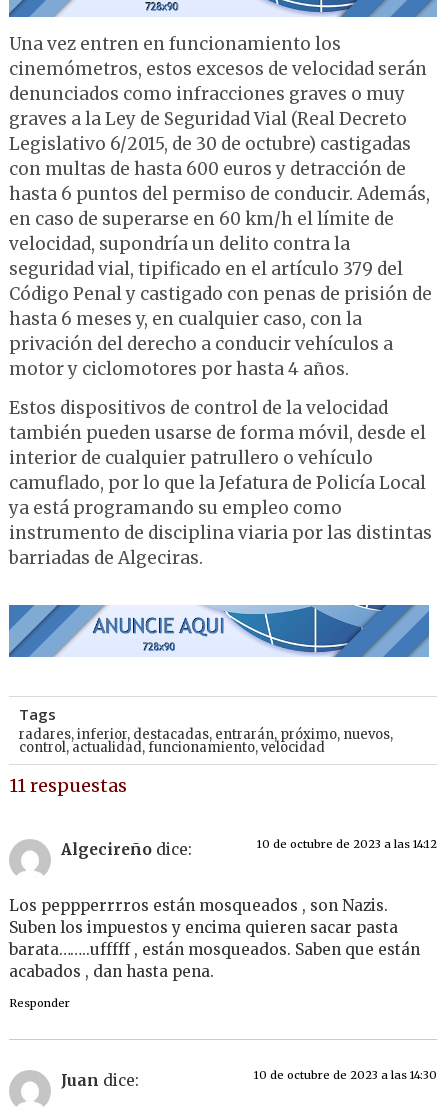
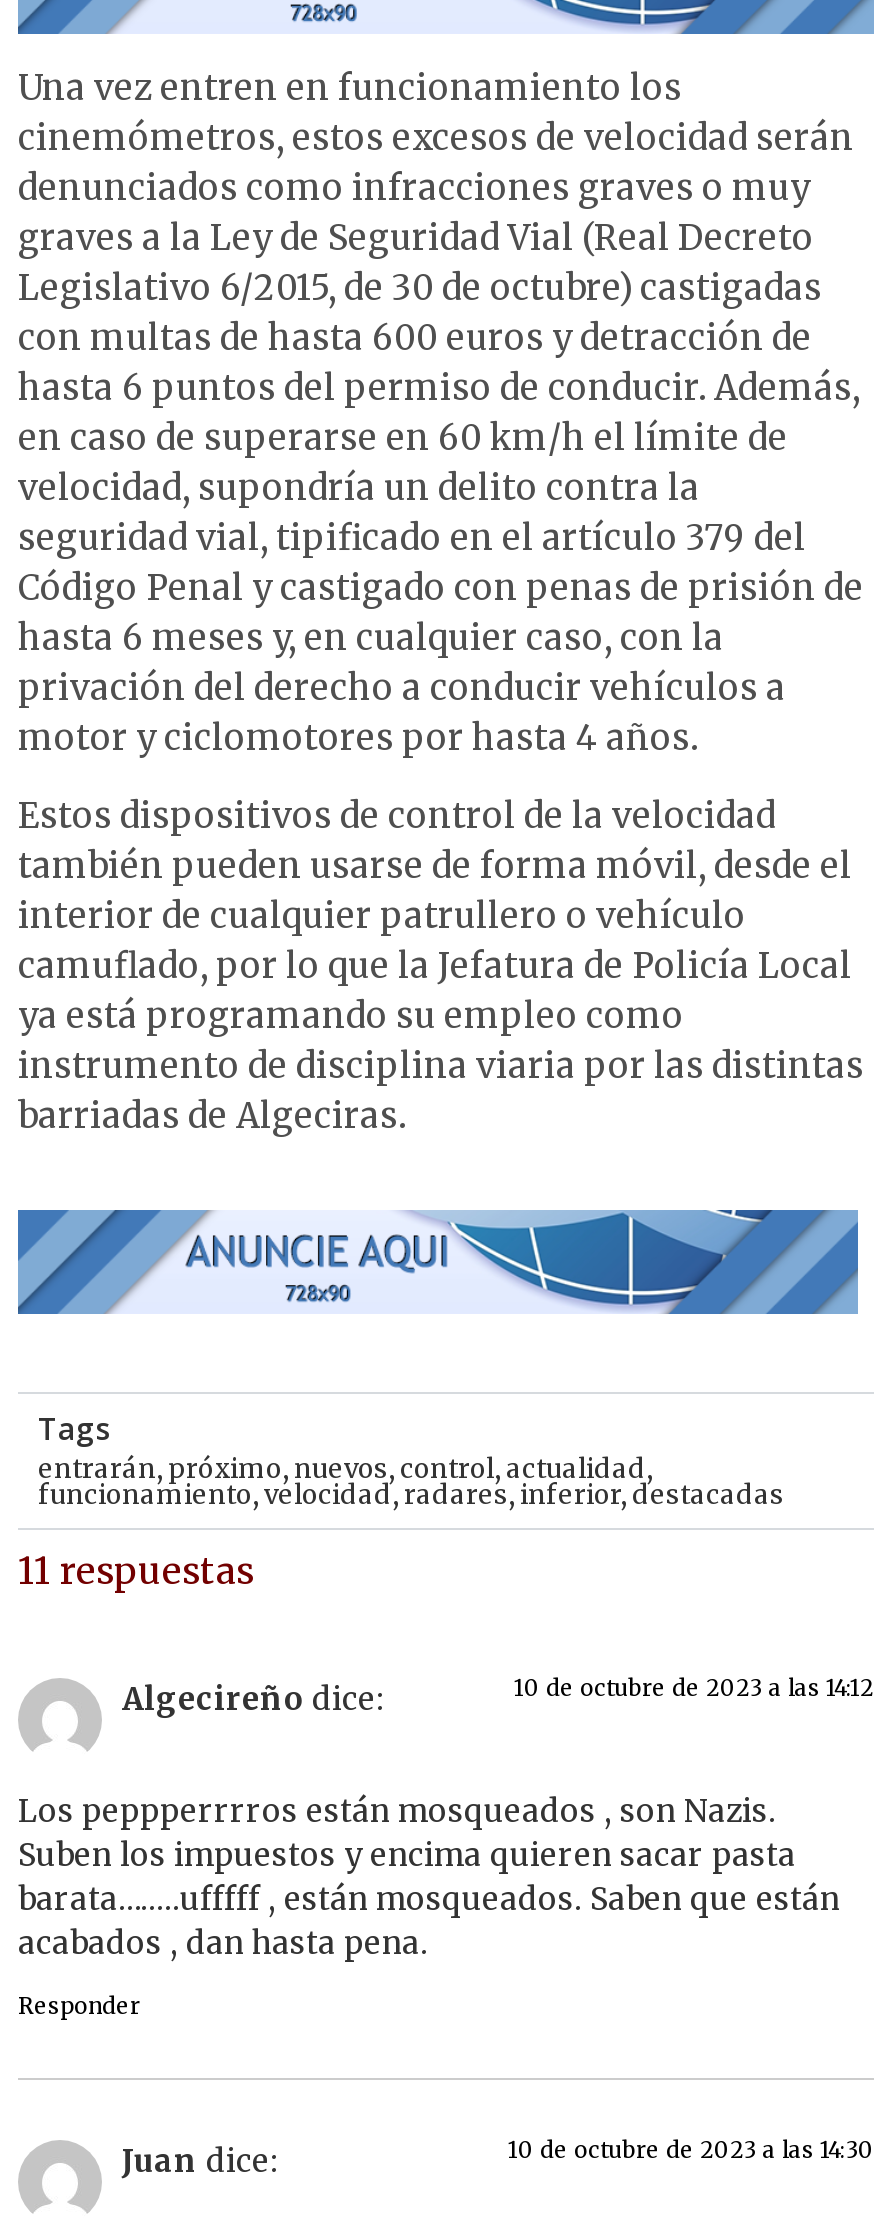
- radares, inferior, destacadas, entrarán, próximo, nuevos,
- control,actualidad,funcionamiento,velocidad
+ entrarán, próximo, nuevos, control, actualidad,
+ funcionamiento,velocidad,radares,inferior,destacadas
